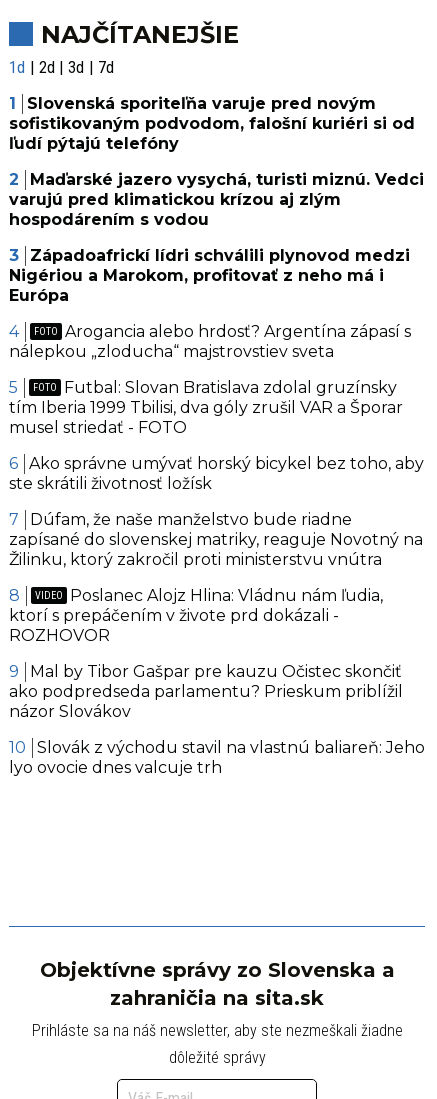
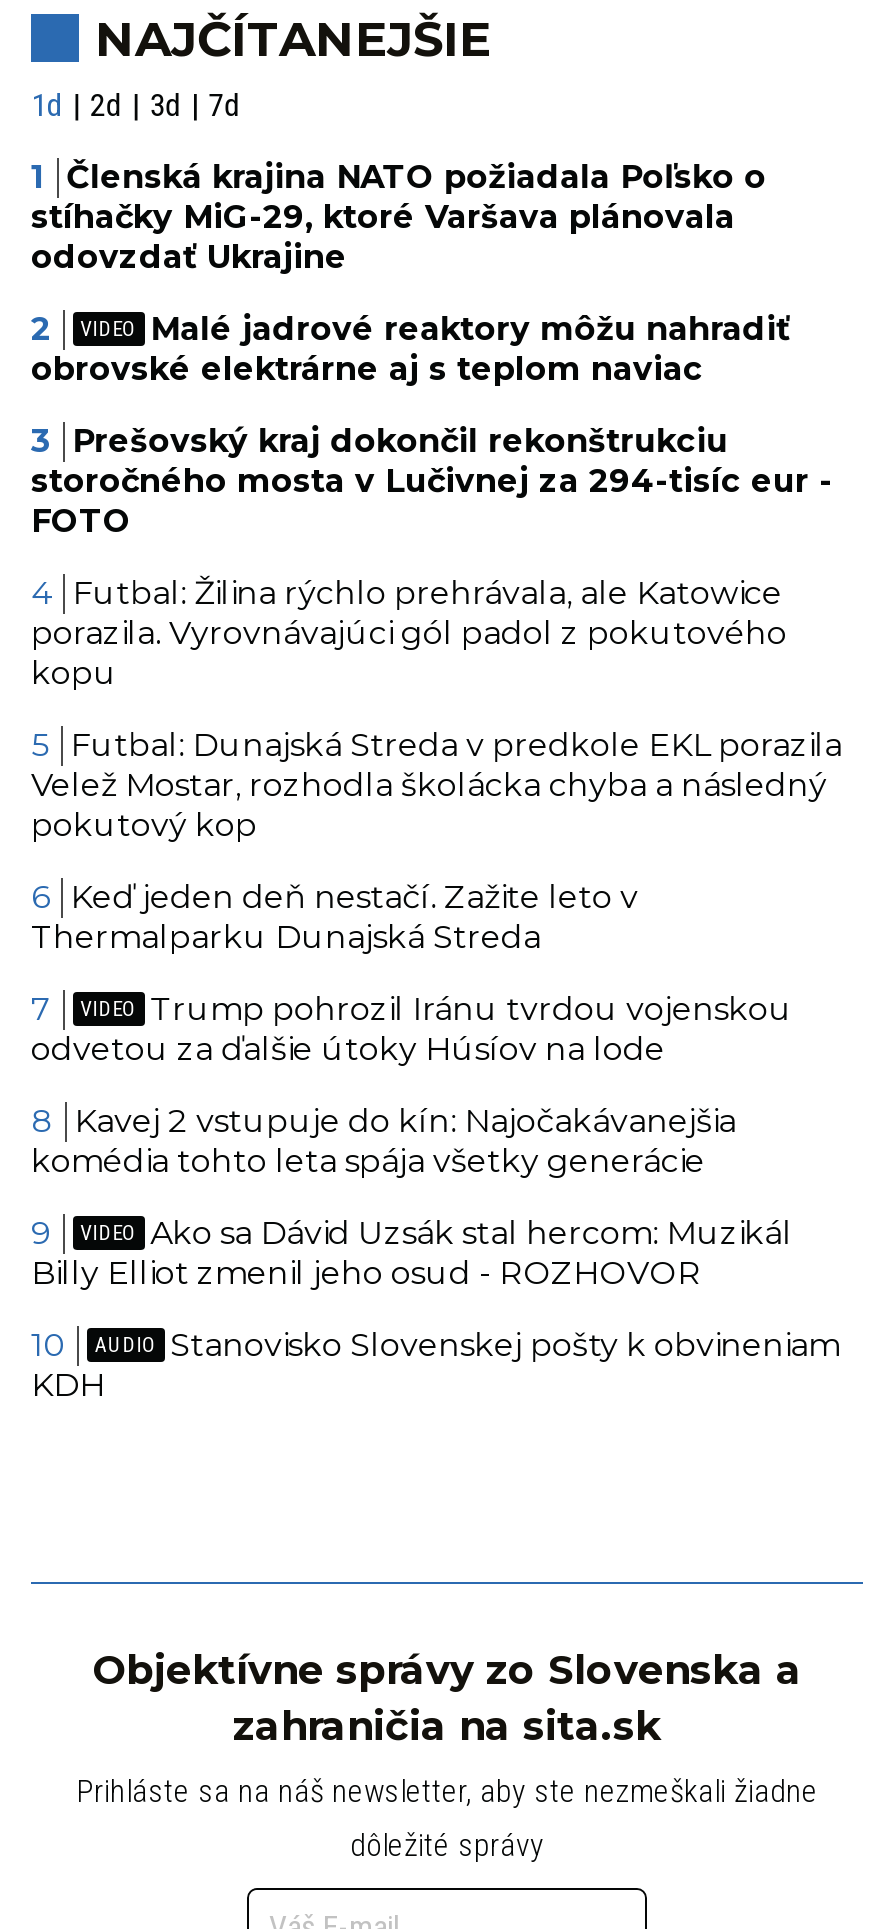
- Slovenská sporiteľňa varuje pred novým
- sofistikovaným podvodom, falošní kuriéri si od
- ľudí pýtajú telefóny
+ Členská krajina NATO požiadala Poľsko o
+ stíhačky MiG-29, ktoré Varšava plánovala
+ odovzdať Ukrajine

- Maďarské jazero vysychá, turisti miznú. Vedci
- varujú pred klimatickou krízou aj zlým
- hospodárením s vodou
+ Malé jadrové reaktory môžu nahradiť
+ obrovské elektrárne aj s teplom naviac

- Západoafrickí lídri schválili plynovod medzi
- Nigériou a Marokom, profitovať z neho má i
- Európa
+ Prešovský kraj dokončil rekonštrukciu
+ storočného mosta v Lučivnej za 294-tisíc eur -
+ FOTO

- Arogancia alebo hrdosť? Argentína zápasí s
- nálepkou „zloducha“ majstrovstiev sveta
+ Futbal: Žilina rýchlo prehrávala, ale Katowice
+ porazila. Vyrovnávajúci gól padol z pokutového
+ kopu

- Futbal: Slovan Bratislava zdolal gruzínsky
- tím Iberia 1999 Tbilisi, dva góly zrušil VAR a Šporar
- musel striedať - FOTO
+ Futbal: Dunajská Streda v predkole EKL porazila
+ Velež Mostar, rozhodla školácka chyba a následný
+ pokutový kop

- Ako správne umývať horský bicykel bez toho, aby
- ste skrátili životnosť ložísk
+ Keď jeden deň nestačí. Zažite leto v
+ Thermalparku Dunajská Streda

- Dúfam, že naše manželstvo bude riadne
- zapísané do slovenskej matriky, reaguje Novotný na
- Žilinku, ktorý zakročil proti ministerstvu vnútra
+ Trump pohrozil Iránu tvrdou vojenskou
+ odvetou za ďalšie útoky Húsíov na lode

- Poslanec Alojz Hlina: Vládnu nám ľudia,
- ktorí s prepáčením v živote prd dokázali -
- ROZHOVOR
+ Kavej 2 vstupuje do kín: Najočakávanejšia
+ komédia tohto leta spája všetky generácie

- Mal by Tibor Gašpar pre kauzu Očistec skončiť
- ako podpredseda parlamentu? Prieskum priblížil
- názor Slovákov
+ Ako sa Dávid Uzsák stal hercom: Muzikál
+ Billy Elliot zmenil jeho osud - ROZHOVOR

- Slovák z východu stavil na vlastnú baliareň: Jeho
- lyo ovocie dnes valcuje trh
+ Stanovisko Slovenskej pošty k obvineniam
+ KDH
